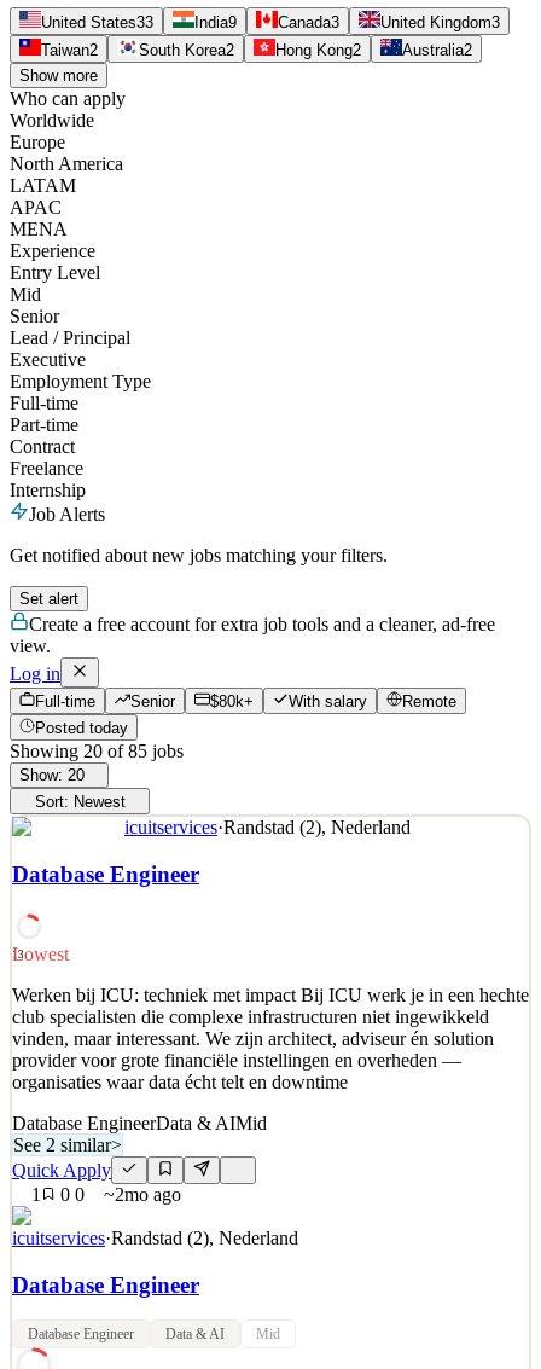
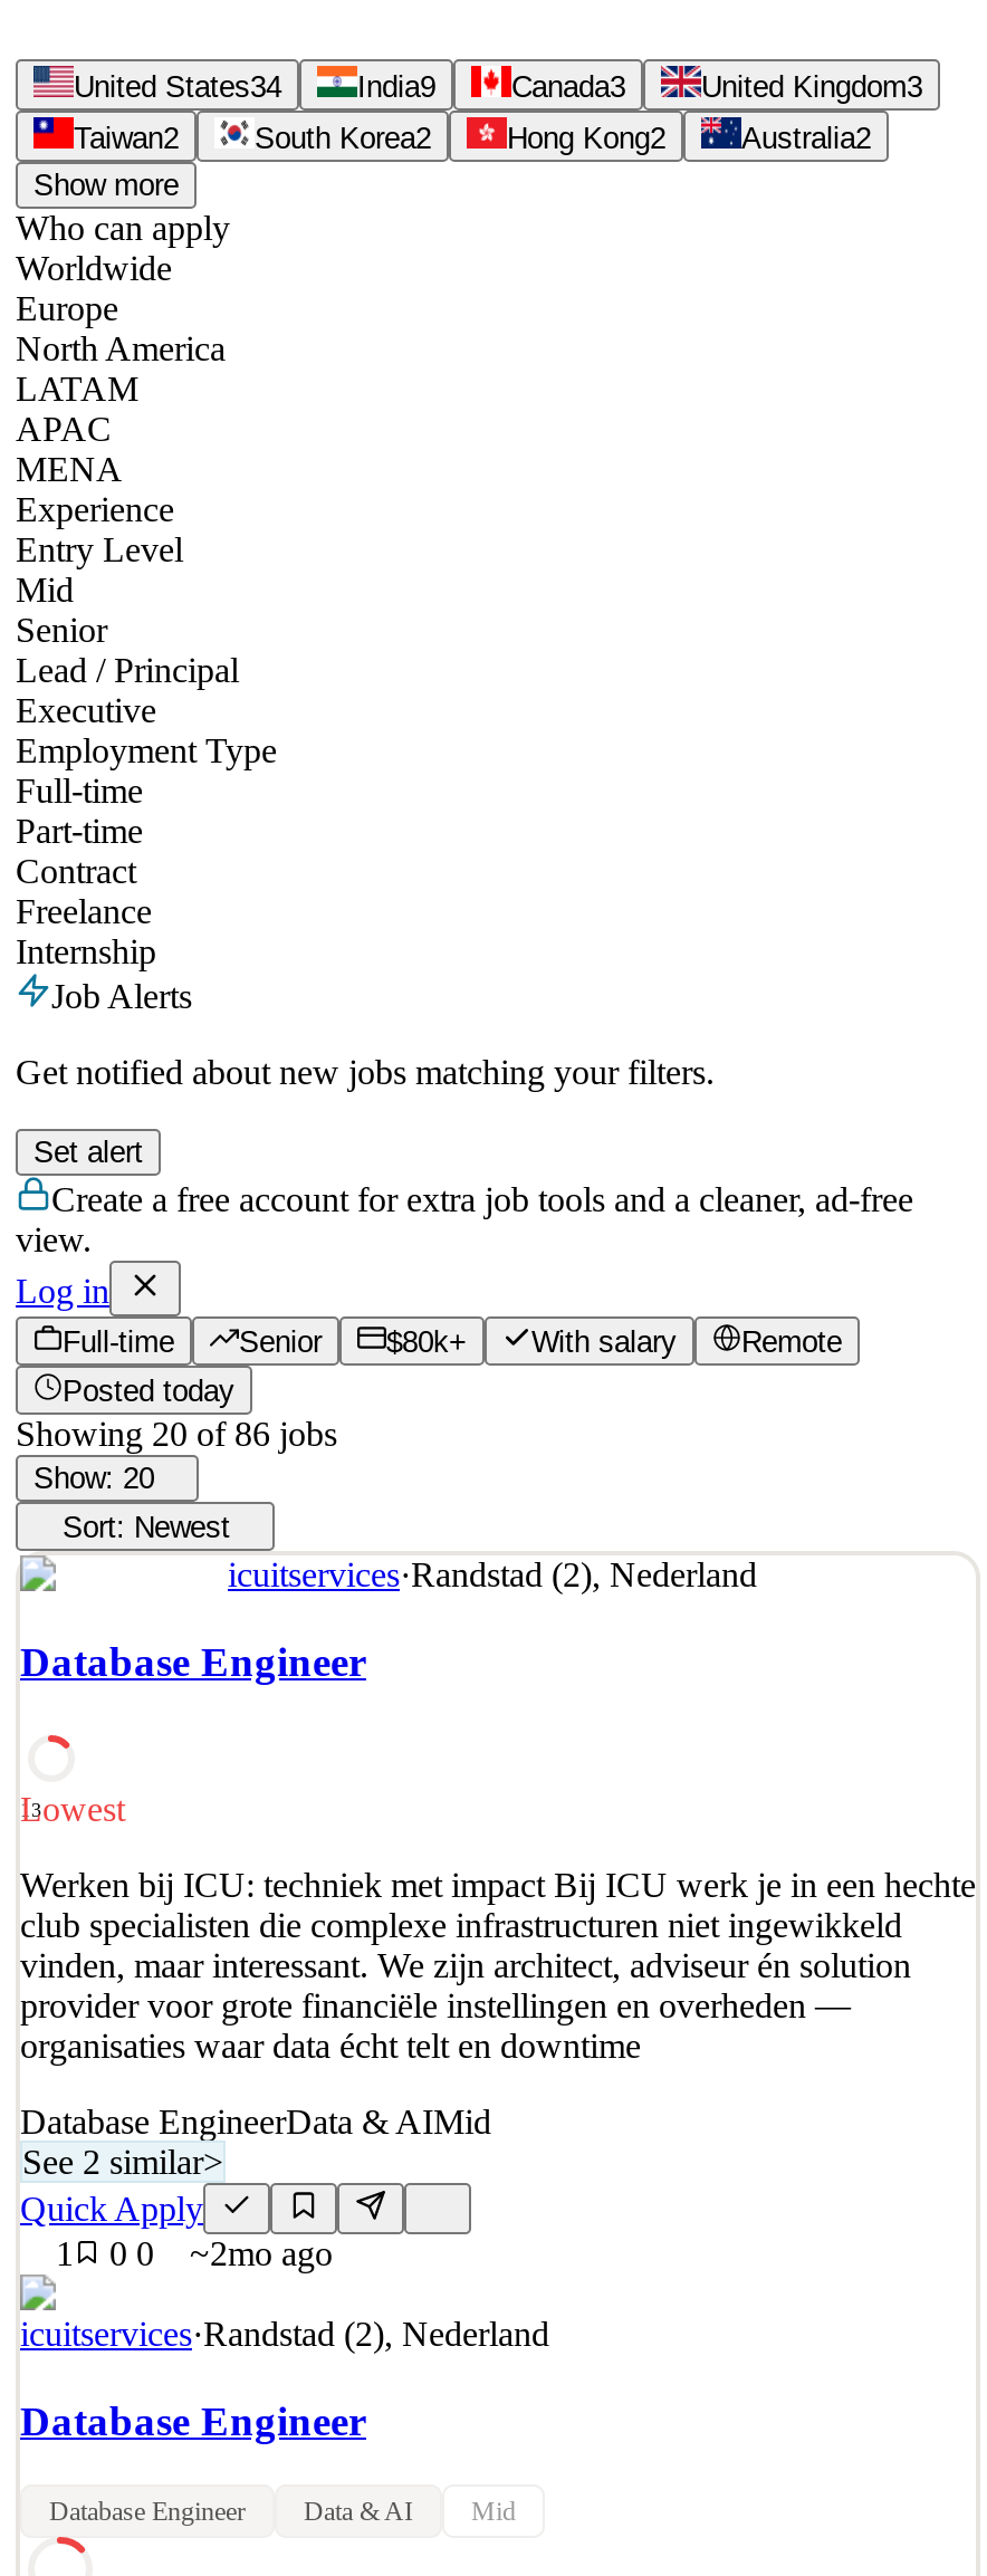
- United States33
+ United States34

- Showing 20 of 85 jobs
+ Showing 20 of 86 jobs
